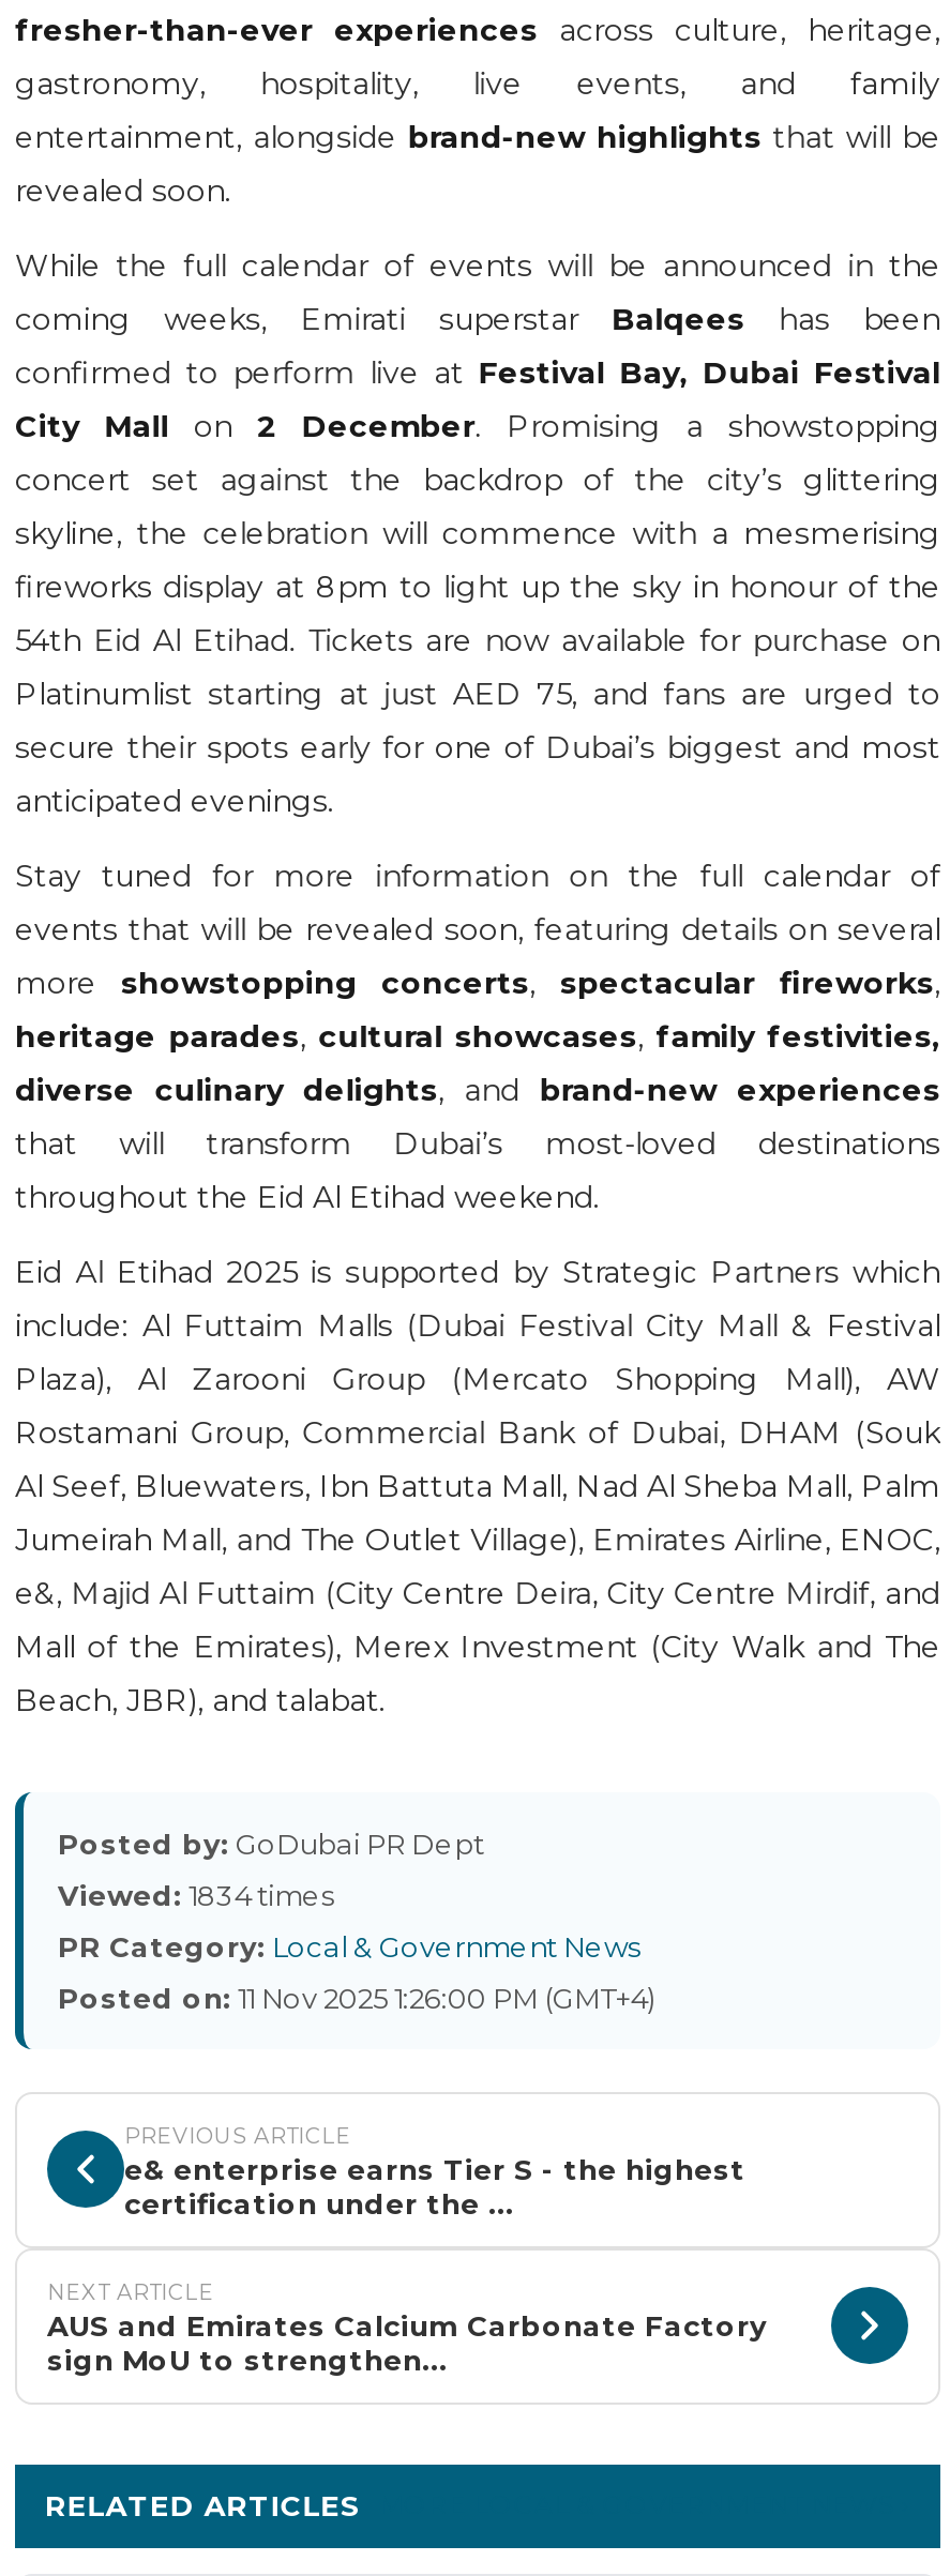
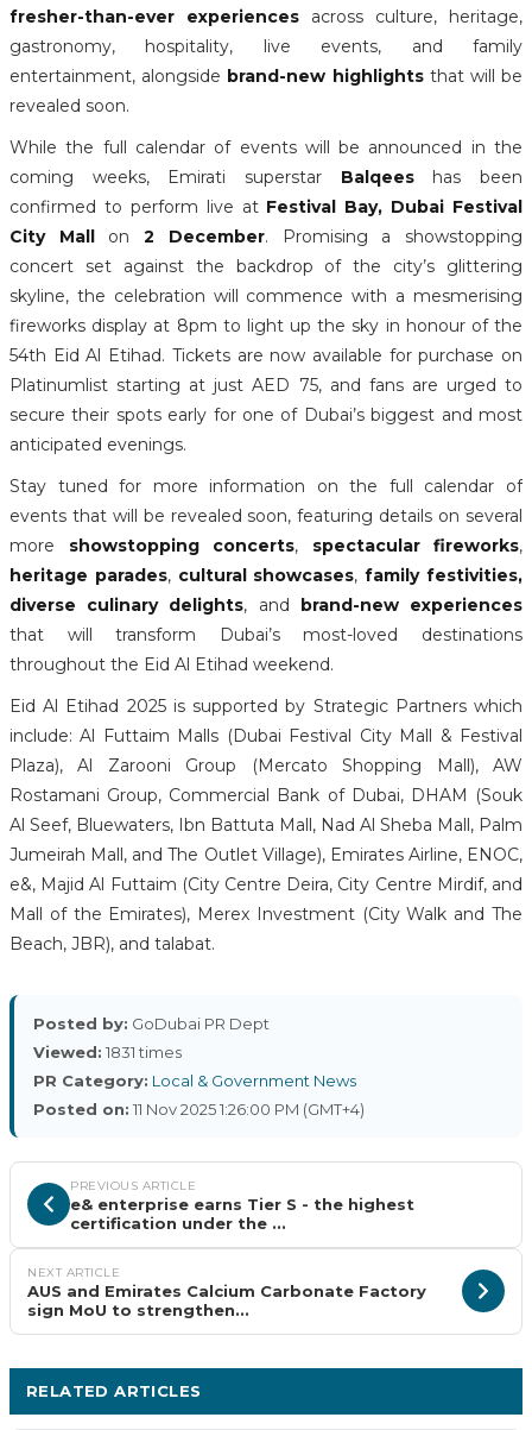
- Viewed: 1834 times
+ Viewed: 1831 times
